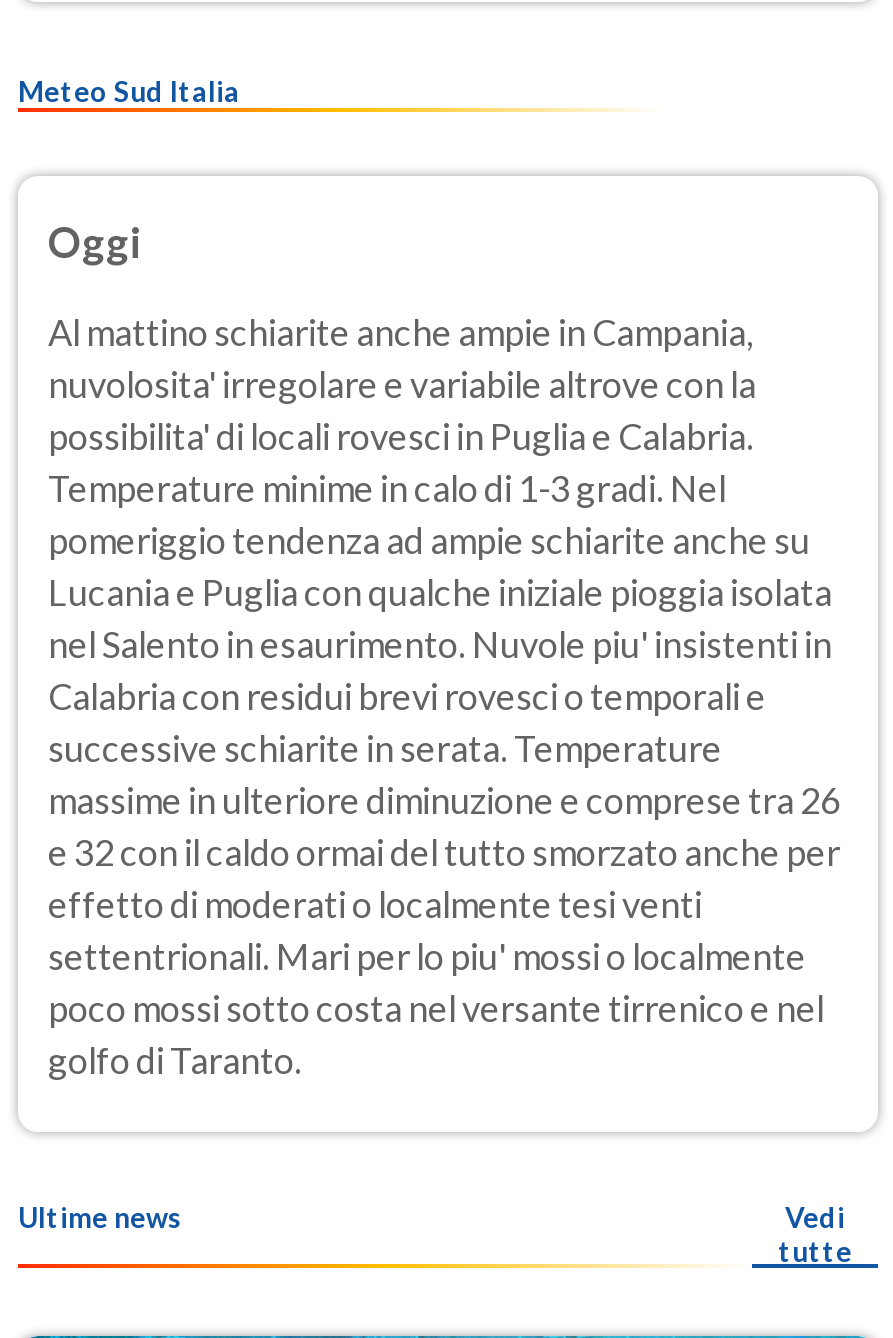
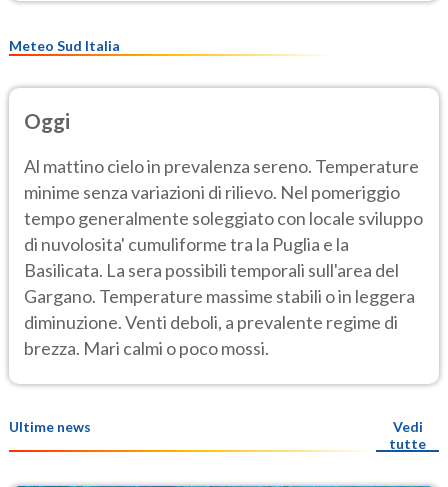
- Al mattino schiarite anche ampie in Campania,
- nuvolosita' irregolare e variabile altrove con la
- possibilita' di locali rovesci in Puglia e Calabria.
- Temperature minime in calo di 1-3 gradi. Nel
- pomeriggio tendenza ad ampie schiarite anche su
- Lucania e Puglia con qualche iniziale pioggia isolata
- nel Salento in esaurimento. Nuvole piu' insistenti in
- Calabria con residui brevi rovesci o temporali e
- successive schiarite in serata. Temperature
- massime in ulteriore diminuzione e comprese tra 26
- e 32 con il caldo ormai del tutto smorzato anche per
- effetto di moderati o localmente tesi venti
- settentrionali. Mari per lo piu' mossi o localmente
- poco mossi sotto costa nel versante tirrenico e nel
- golfo di Taranto.
+ Al mattino cielo in prevalenza sereno. Temperature
+ minime senza variazioni di rilievo. Nel pomeriggio
+ tempo generalmente soleggiato con locale sviluppo
+ di nuvolosita' cumuliforme tra la Puglia e la
+ Basilicata. La sera possibili temporali sull'area del
+ Gargano. Temperature massime stabili o in leggera
+ diminuzione. Venti deboli, a prevalente regime di
+ brezza. Mari calmi o poco mossi.
